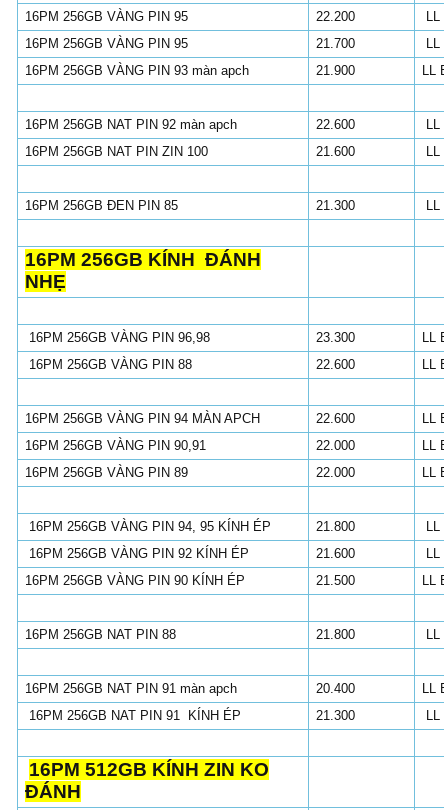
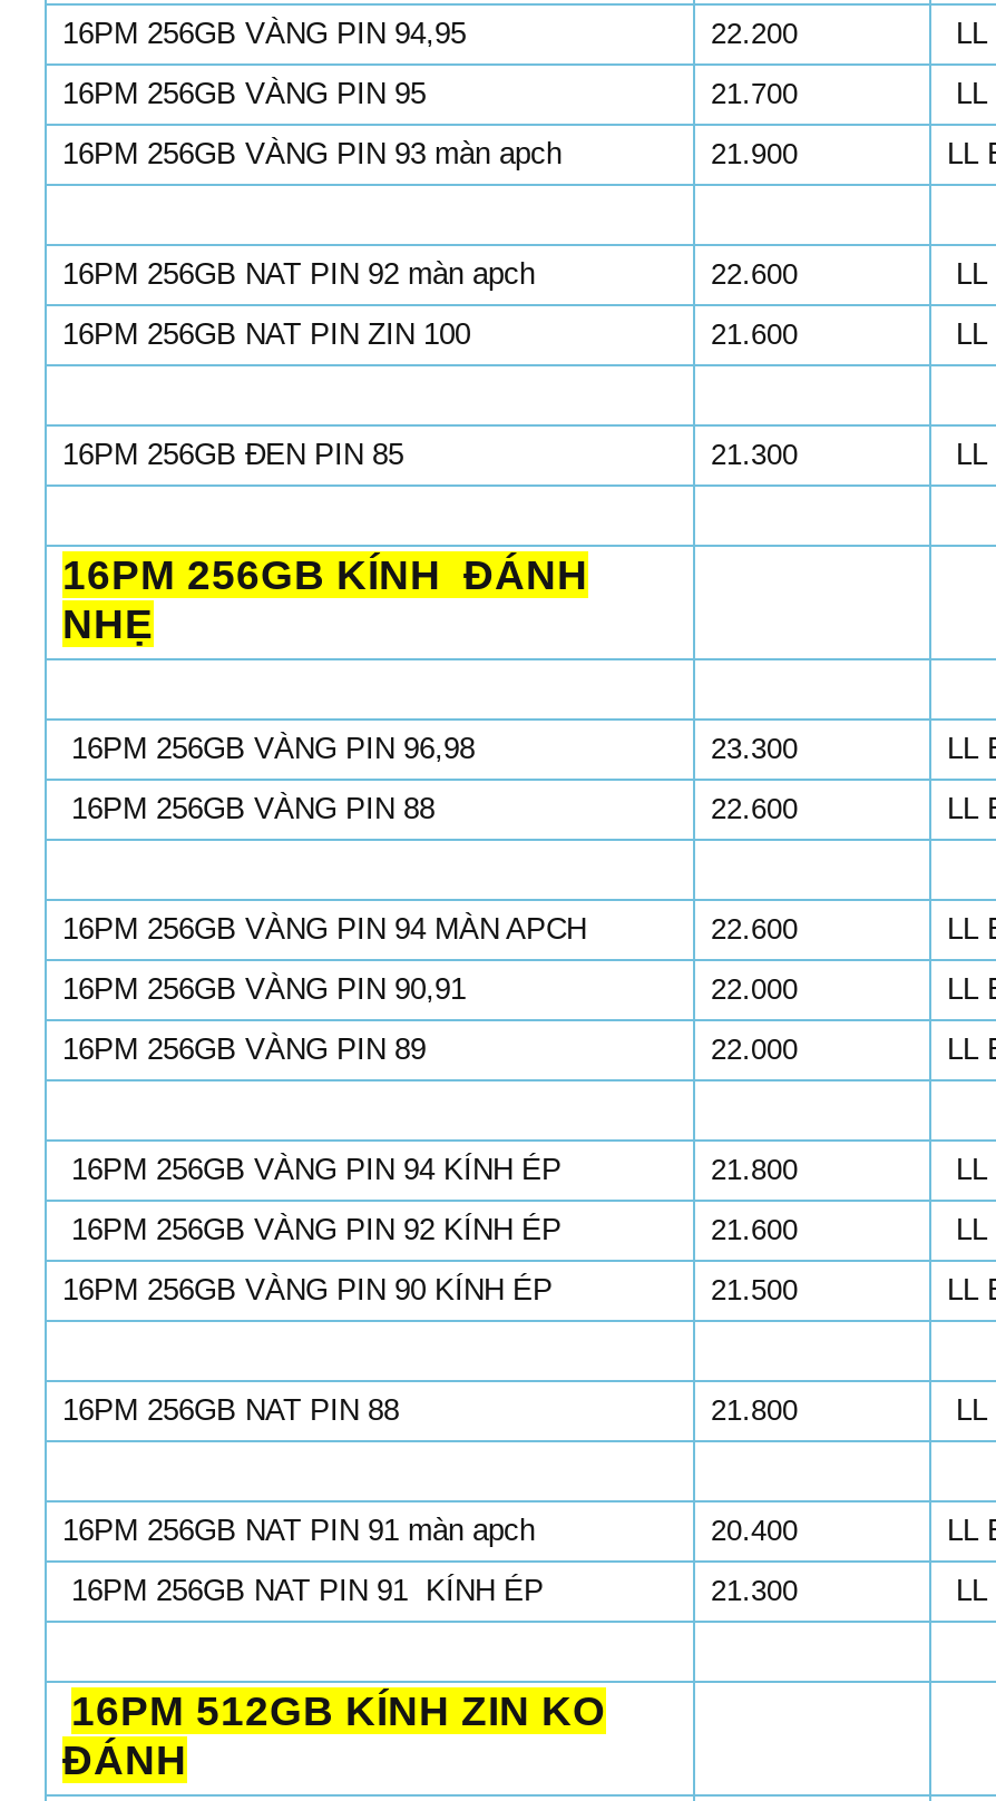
- 16PM 256GB VÀNG PIN 95
+ 16PM 256GB VÀNG PIN 94,95

- 16PM 256GB VÀNG PIN 94, 95 KÍNH ÉP
+ 16PM 256GB VÀNG PIN 94 KÍNH ÉP
